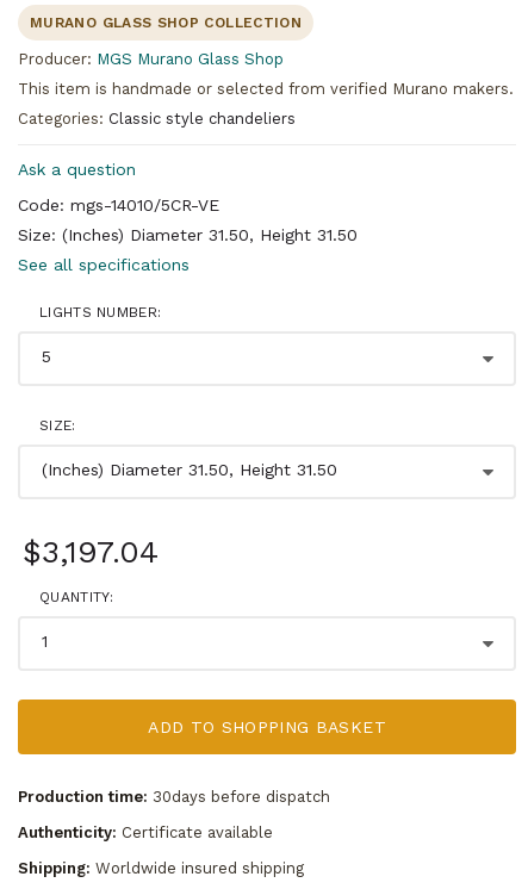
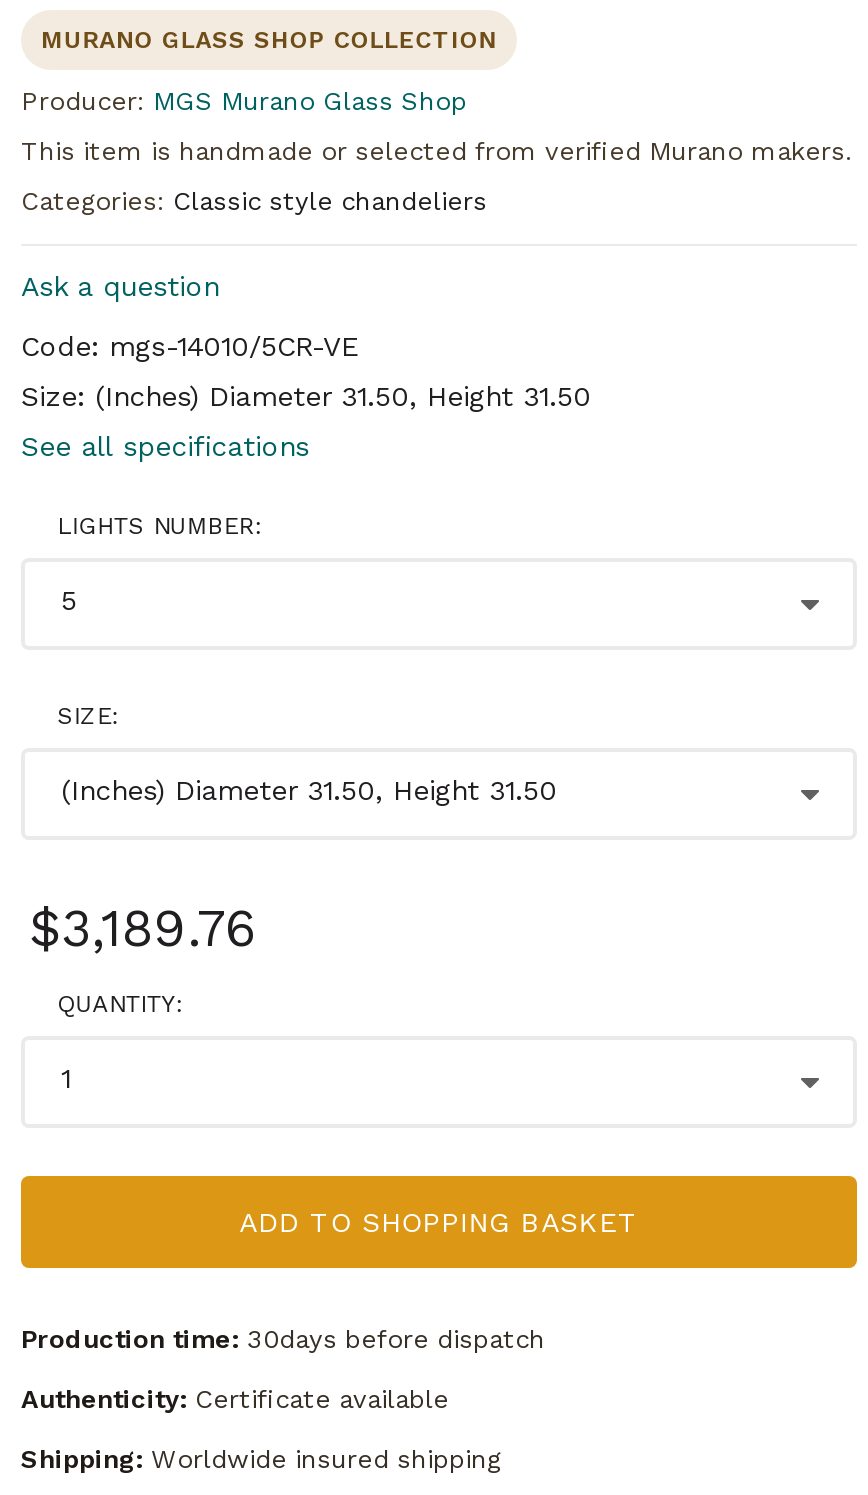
- $3,197.04
+ $3,189.76
